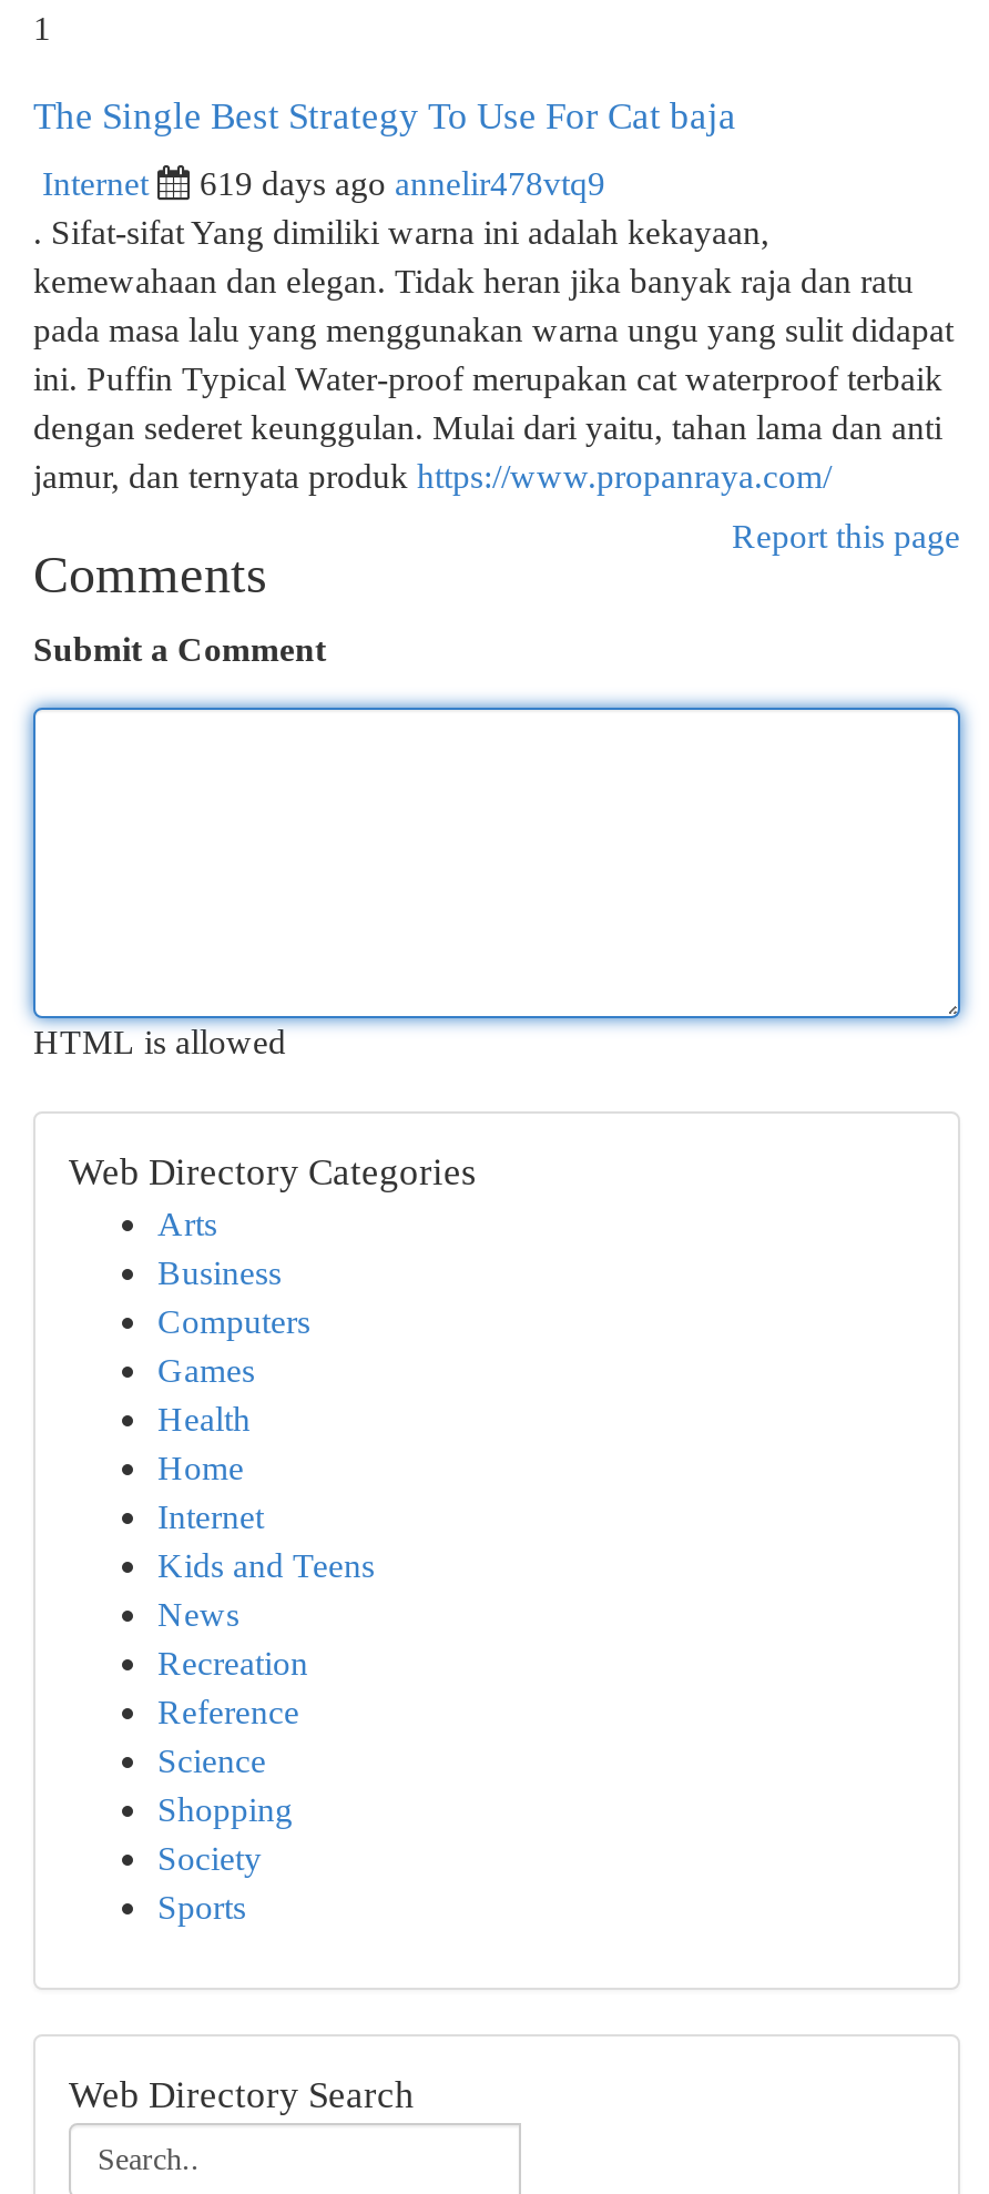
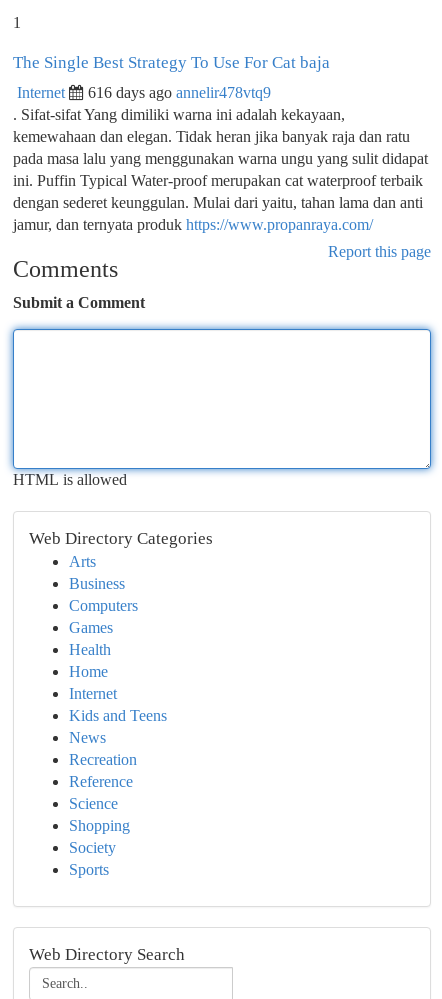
- 619 days ago annelir478vtq9
+ 616 days ago annelir478vtq9
